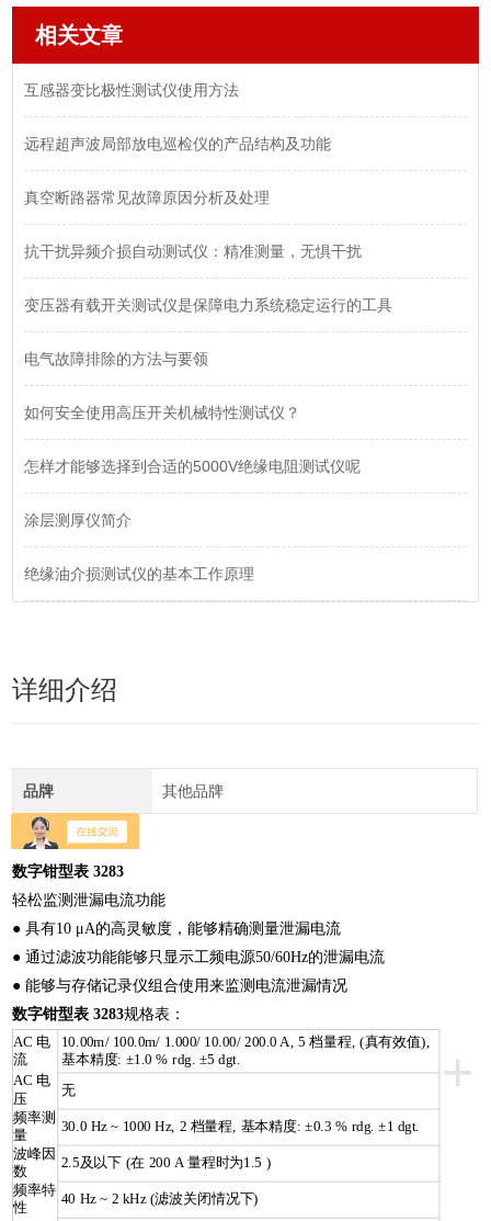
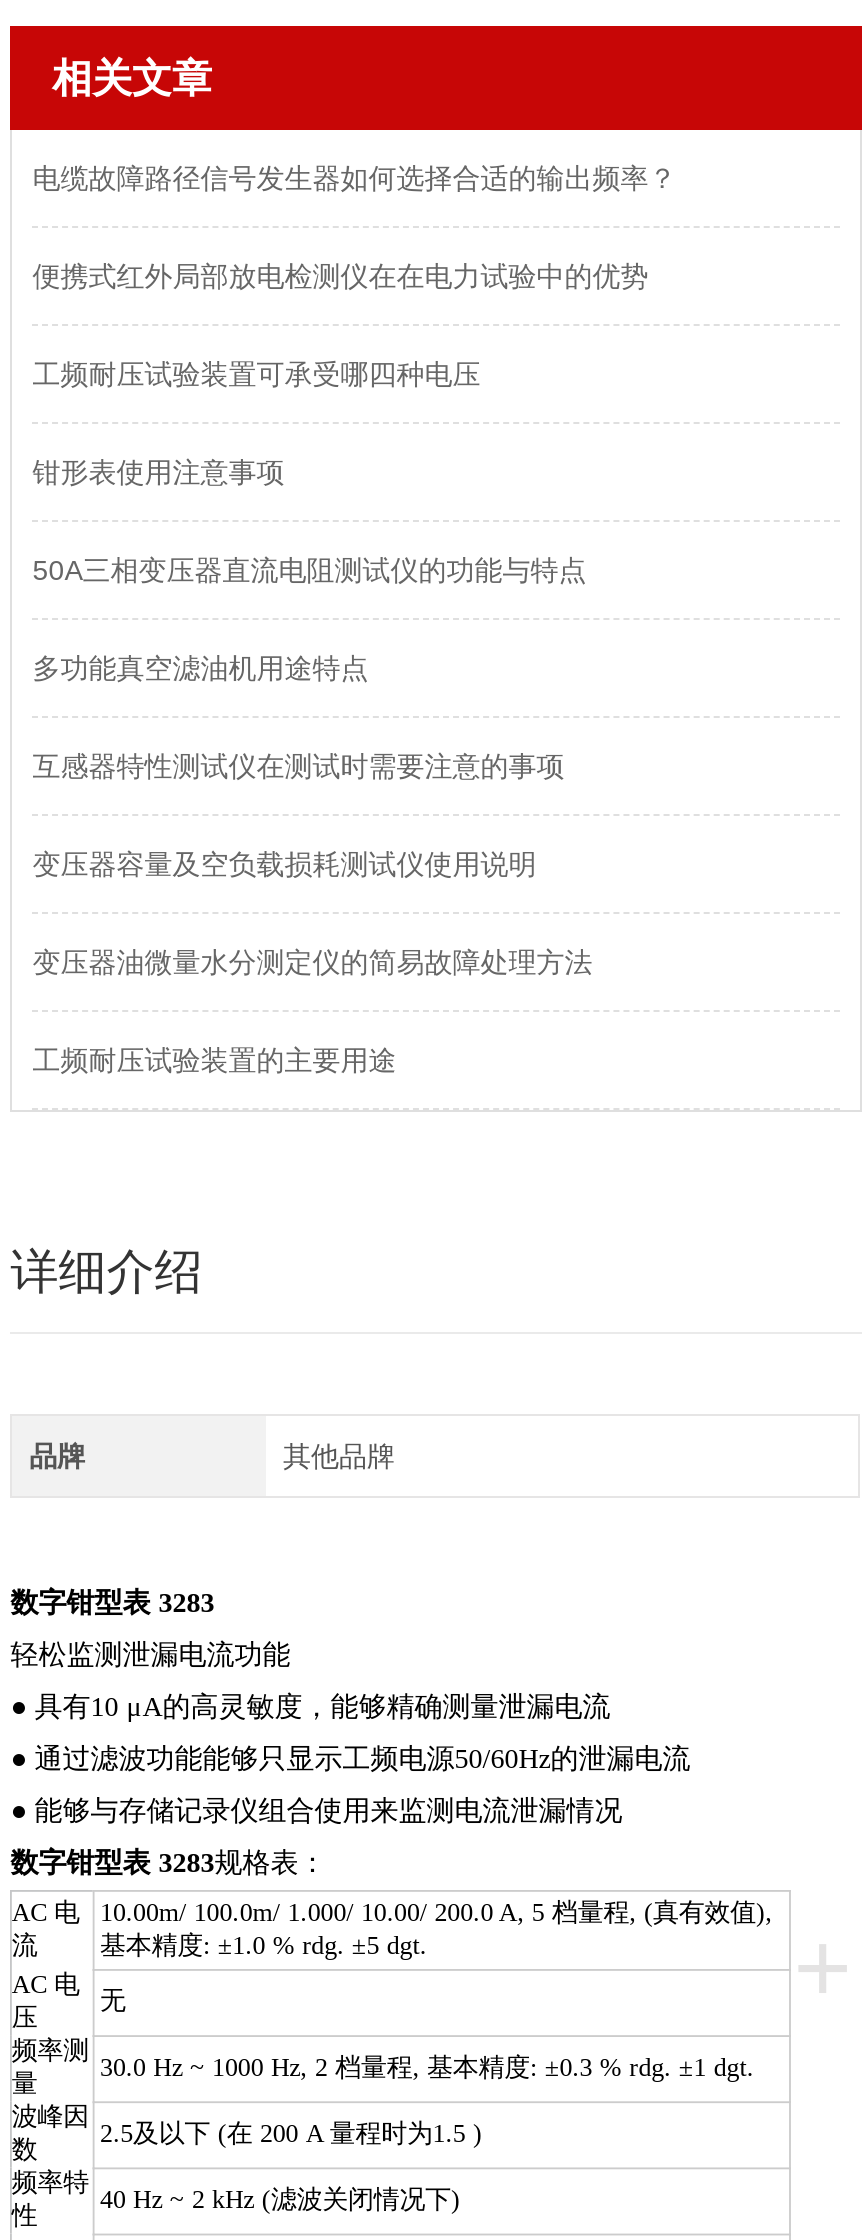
- 互感器变比极性测试仪使用方法
+ 电缆故障路径信号发生器如何选择合适的输出频率？

- 远程超声波局部放电巡检仪的产品结构及功能
+ 便携式红外局部放电检测仪在在电力试验中的优势

- 真空断路器常见故障原因分析及处理
+ 工频耐压试验装置可承受哪四种电压

- 抗干扰异频介损自动测试仪：精准测量，无惧干扰
+ 钳形表使用注意事项

- 变压器有载开关测试仪是保障电力系统稳定运行的工具
+ 50A三相变压器直流电阻测试仪的功能与特点

- 电气故障排除的方法与要领
+ 多功能真空滤油机用途特点

- 如何安全使用高压开关机械特性测试仪？
+ 互感器特性测试仪在测试时需要注意的事项

- 怎样才能够选择到合适的5000V绝缘电阻测试仪呢
+ 变压器容量及空负载损耗测试仪使用说明

- 涂层测厚仪简介
+ 变压器油微量水分测定仪的简易故障处理方法

- 绝缘油介损测试仪的基本工作原理
+ 工频耐压试验装置的主要用途

- [image]
